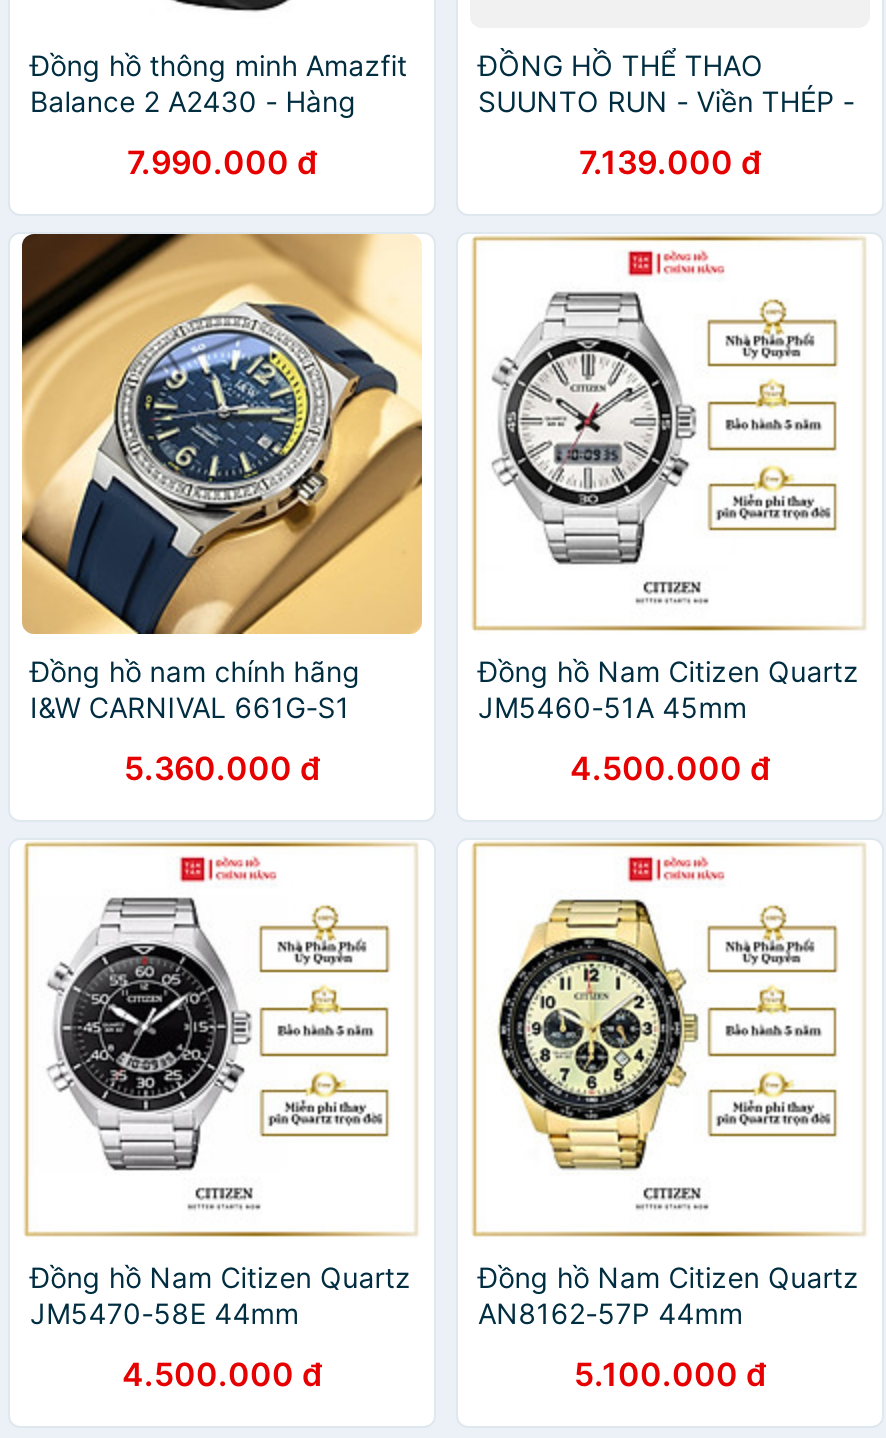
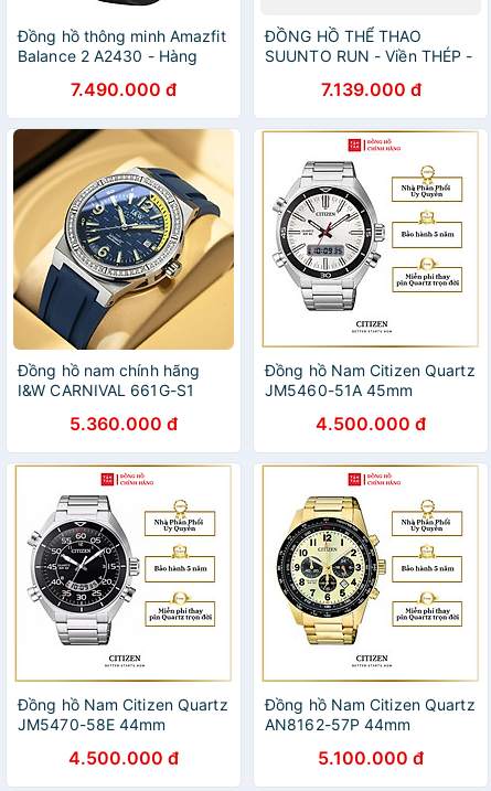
- 7.990.000 đ
+ 7.490.000 đ
